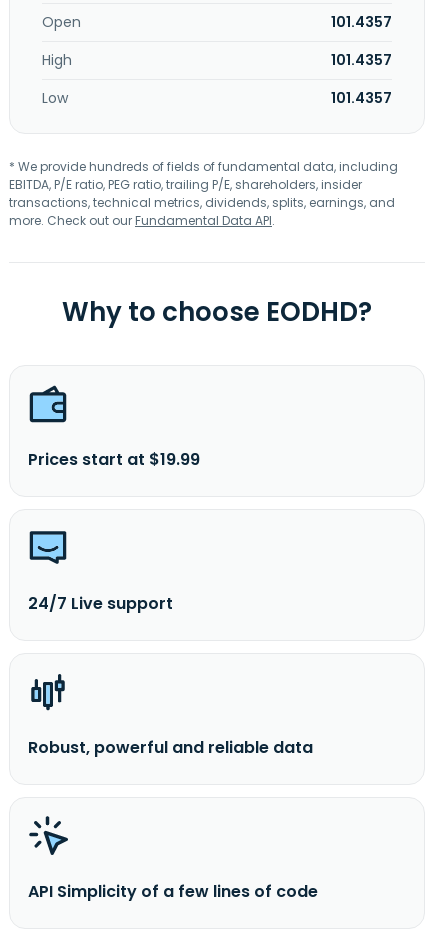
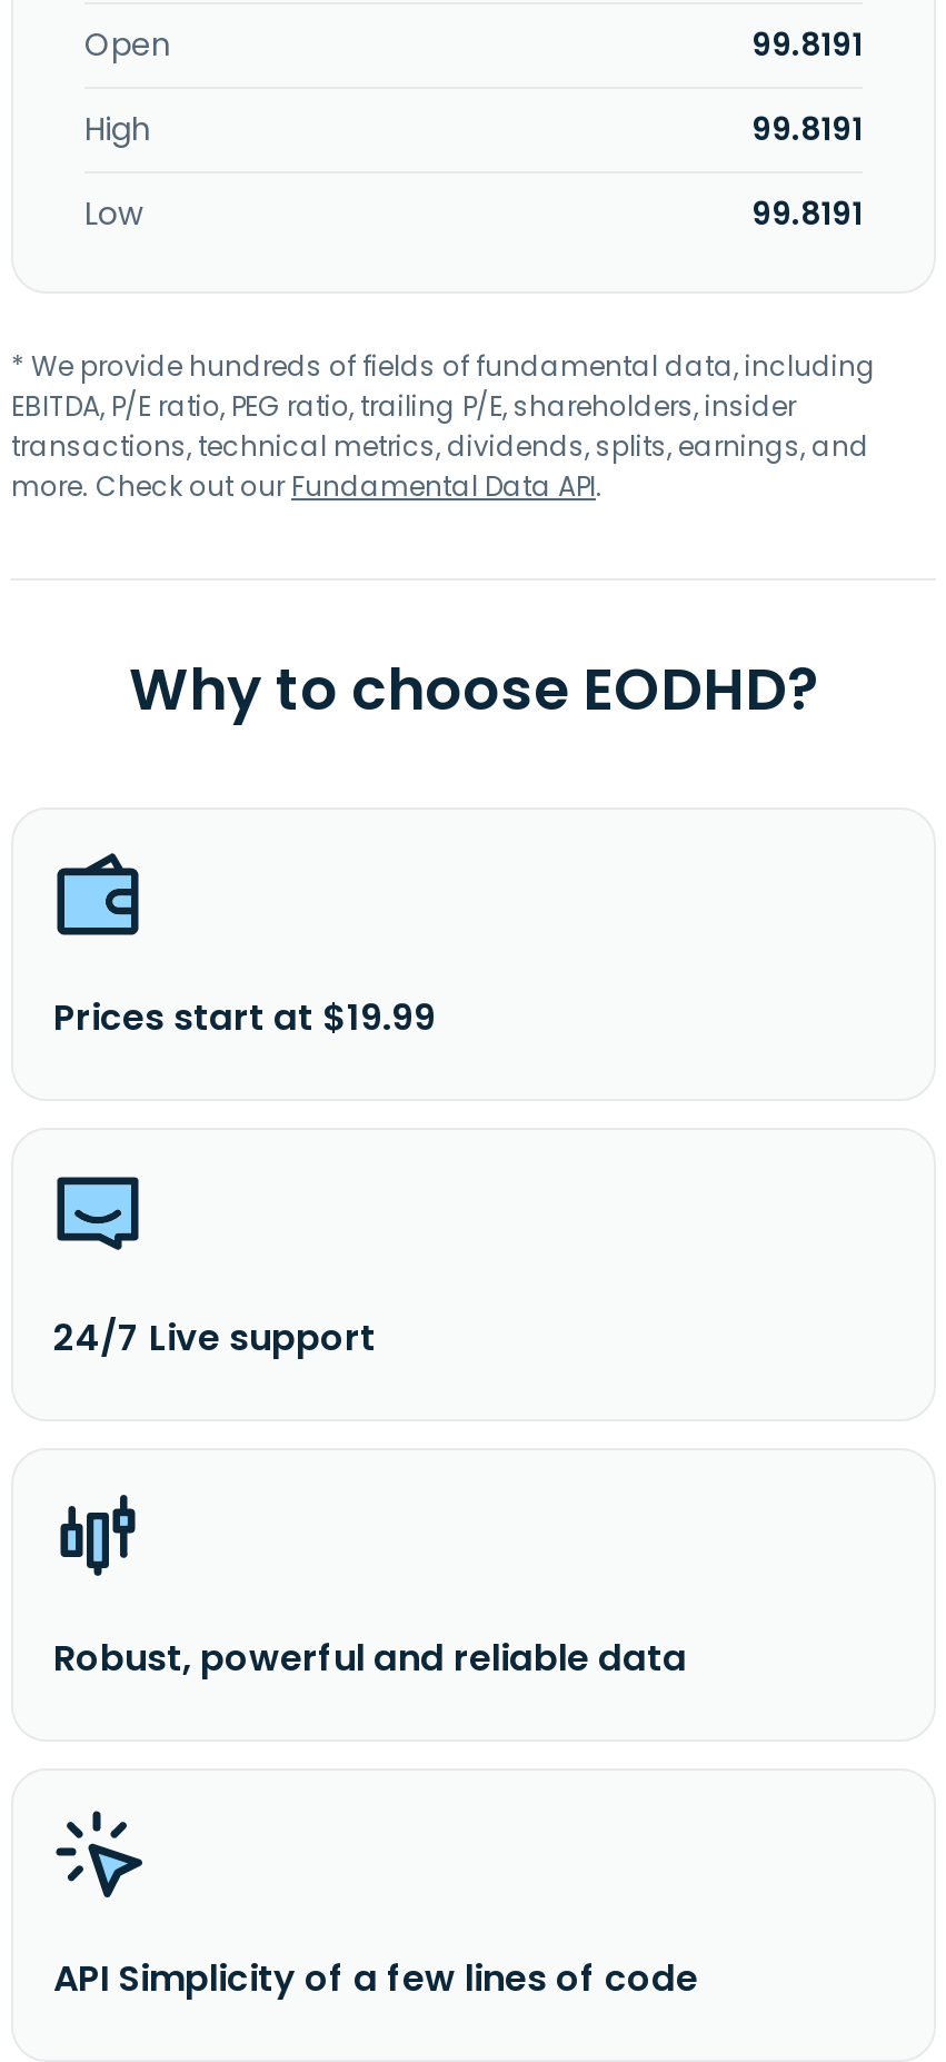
- 101.4357
+ 99.8191

- 101.4357
+ 99.8191

- 101.4357
+ 99.8191
